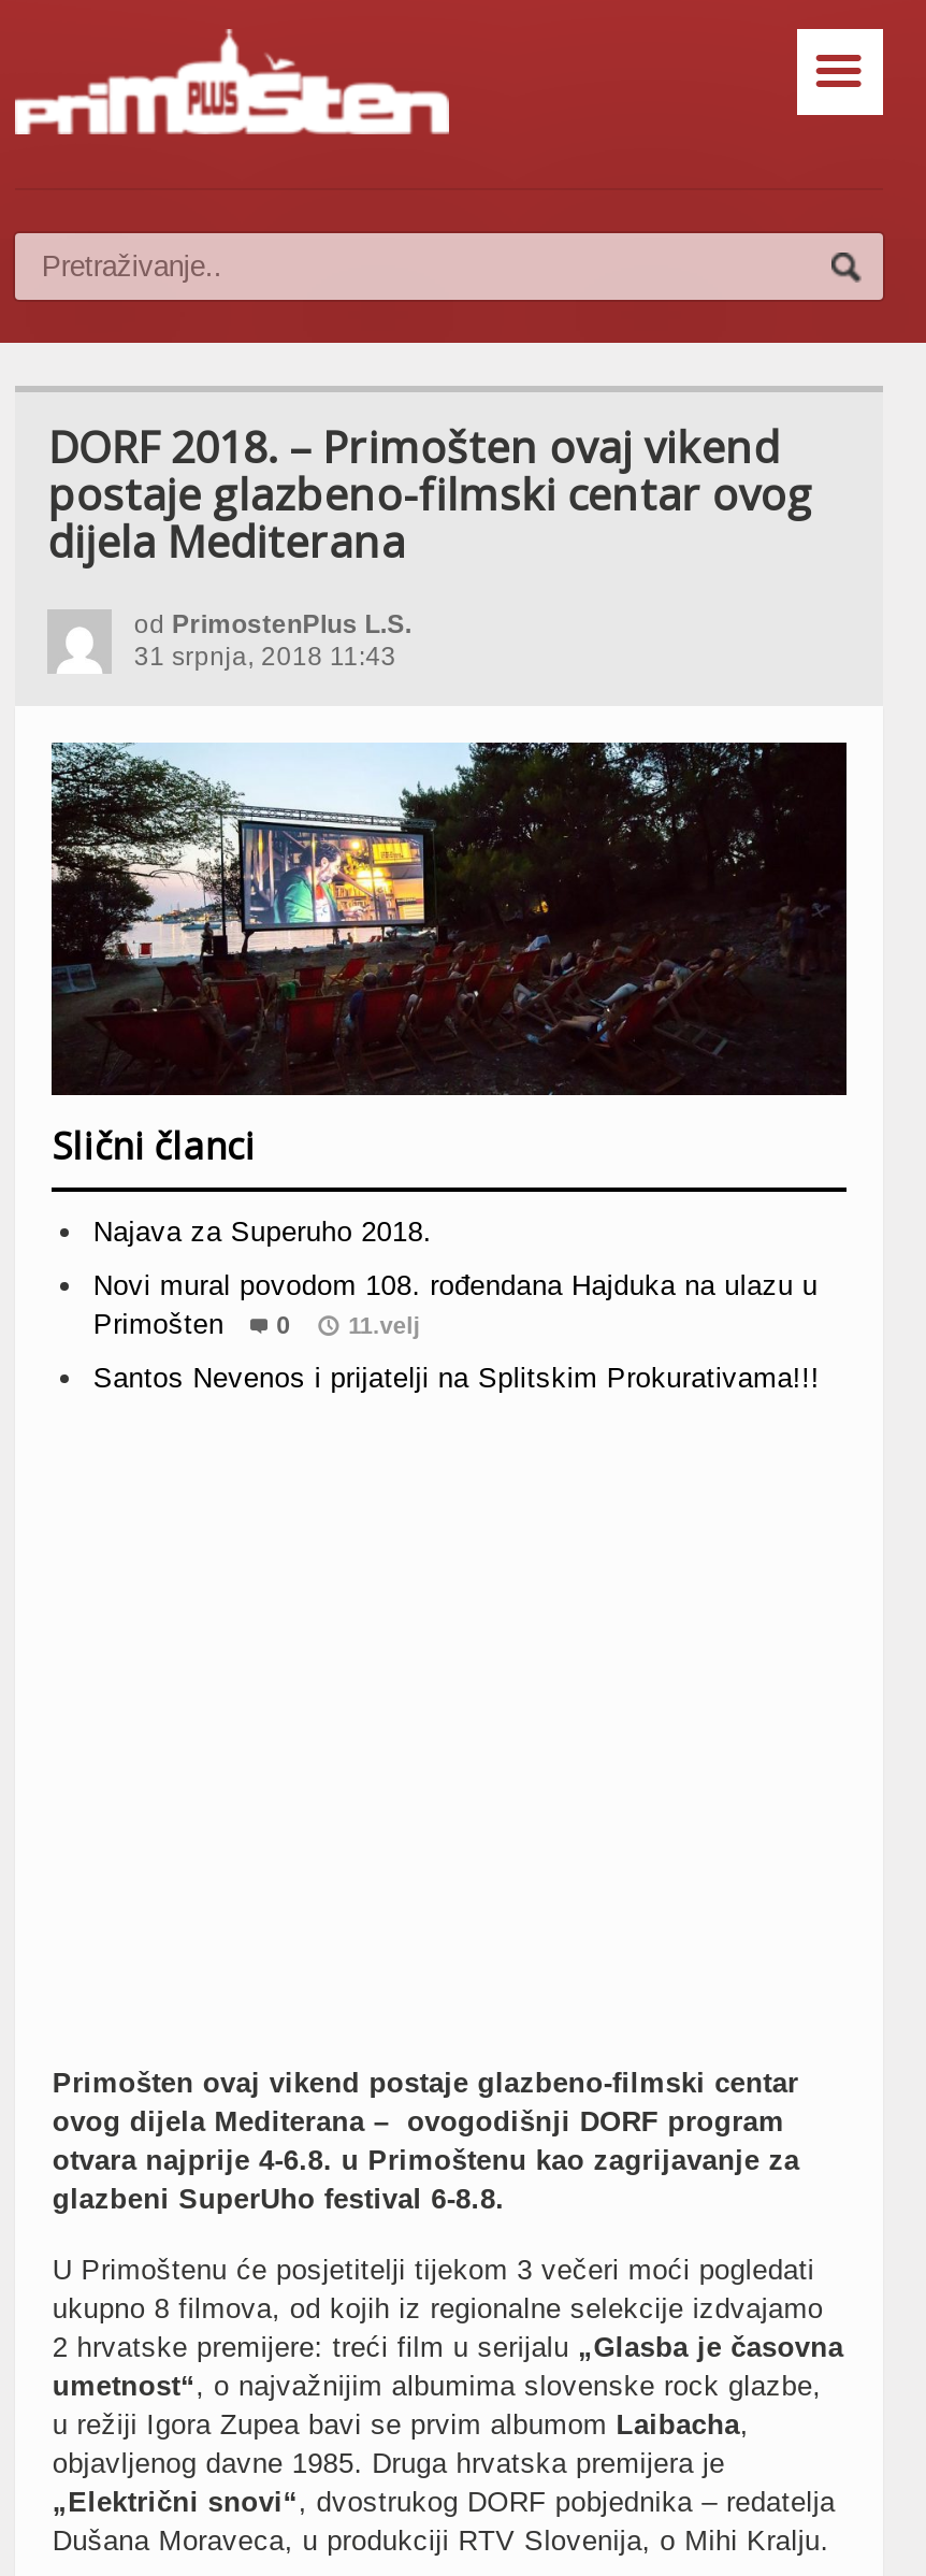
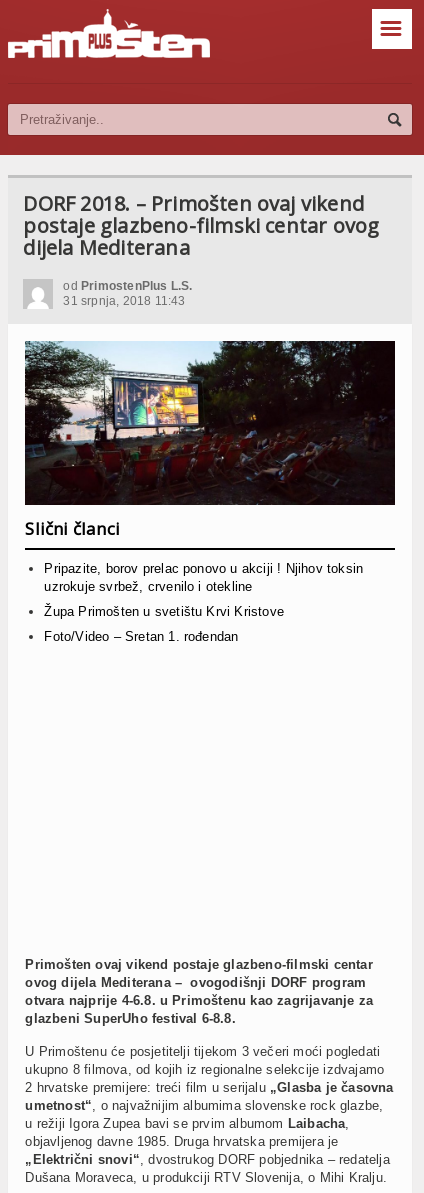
- Najava za Superuho 2018.
+ Pripazite, borov prelac ponovo u akciji ! Njihov toksin
+ uzrokuje svrbež, crvenilo i otekline

- Novi mural povodom 108. rođendana Hajduka na ulazu u
- Primošten
- 0
- 11.velj
+ Župa Primošten u svetištu Krvi Kristove

- Santos Nevenos i prijatelji na Splitskim Prokurativama!!!
+ Foto/Video – Sretan 1. rođendan
